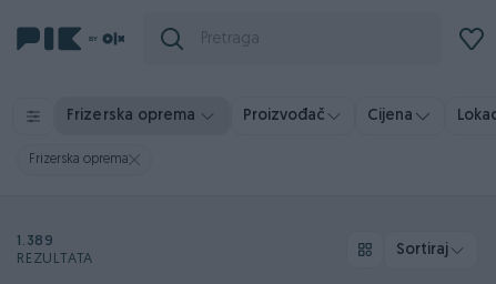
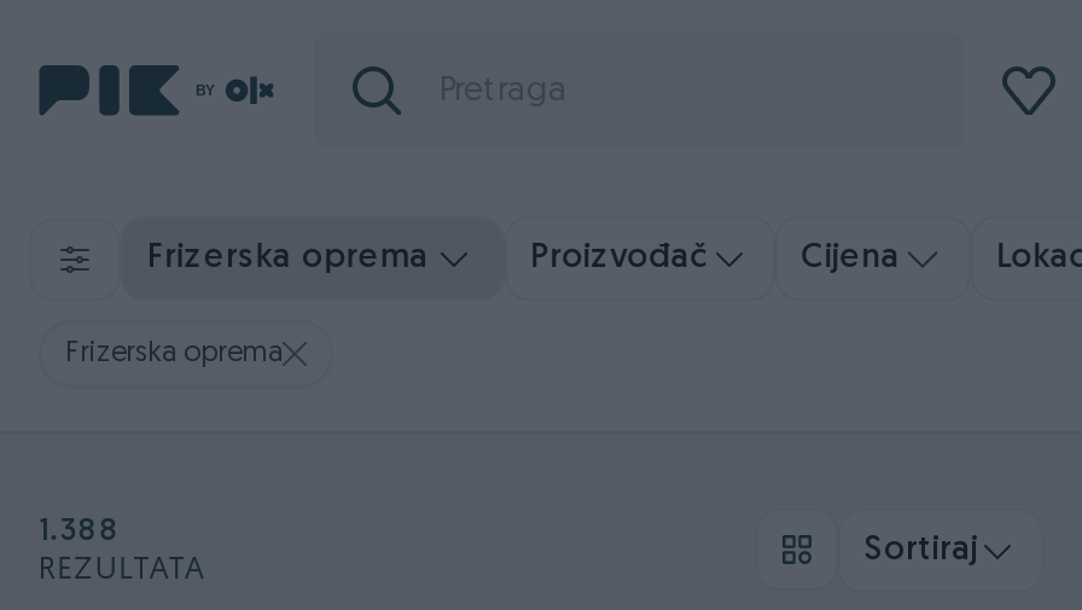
- 1.389
+ 1.388
